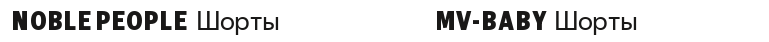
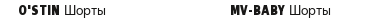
- NOBLE PEOPLE Шорты
+ O'STIN Шорты
